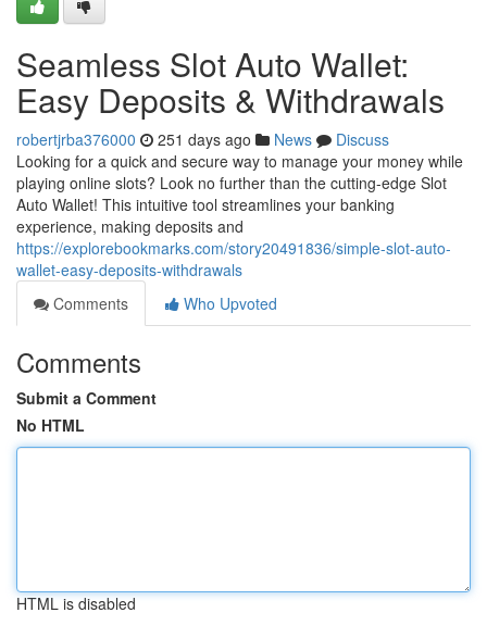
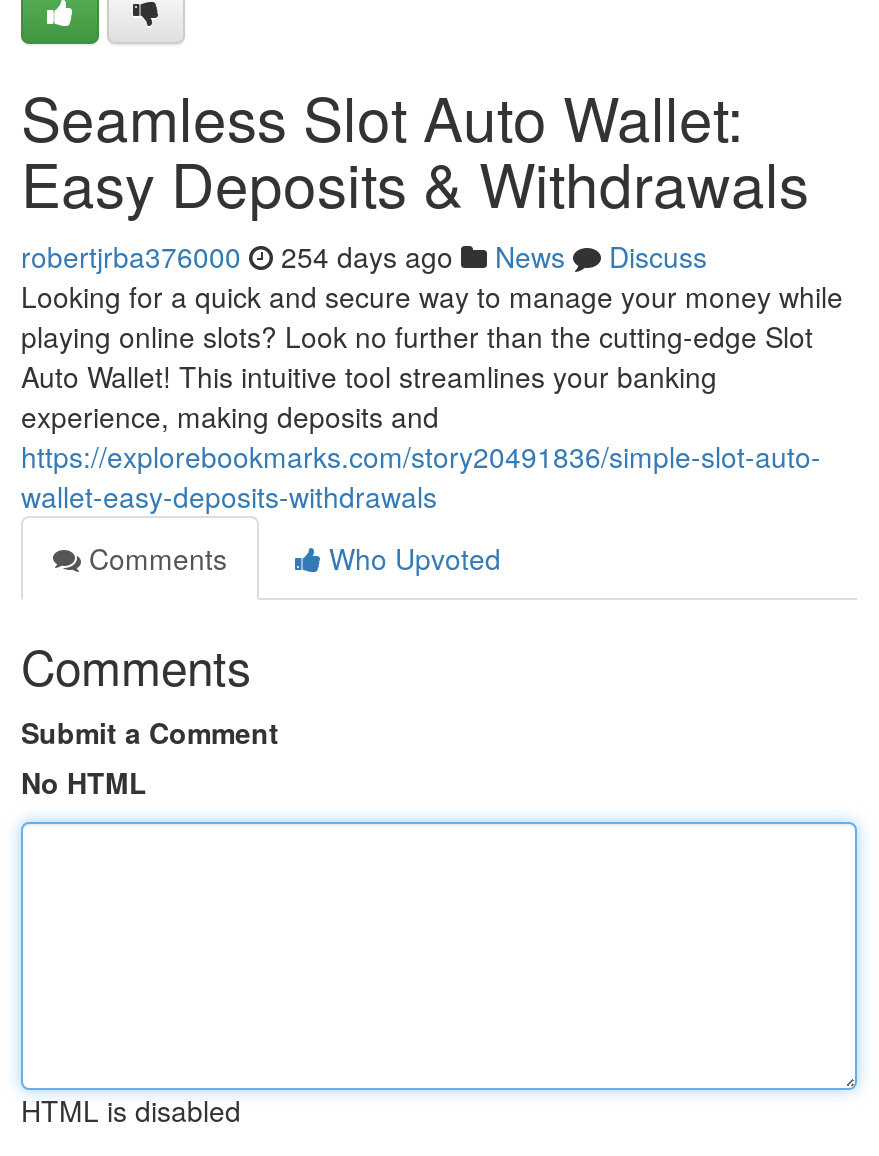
- robertjrba376000 251 days ago News Discuss
+ robertjrba376000 254 days ago News Discuss
